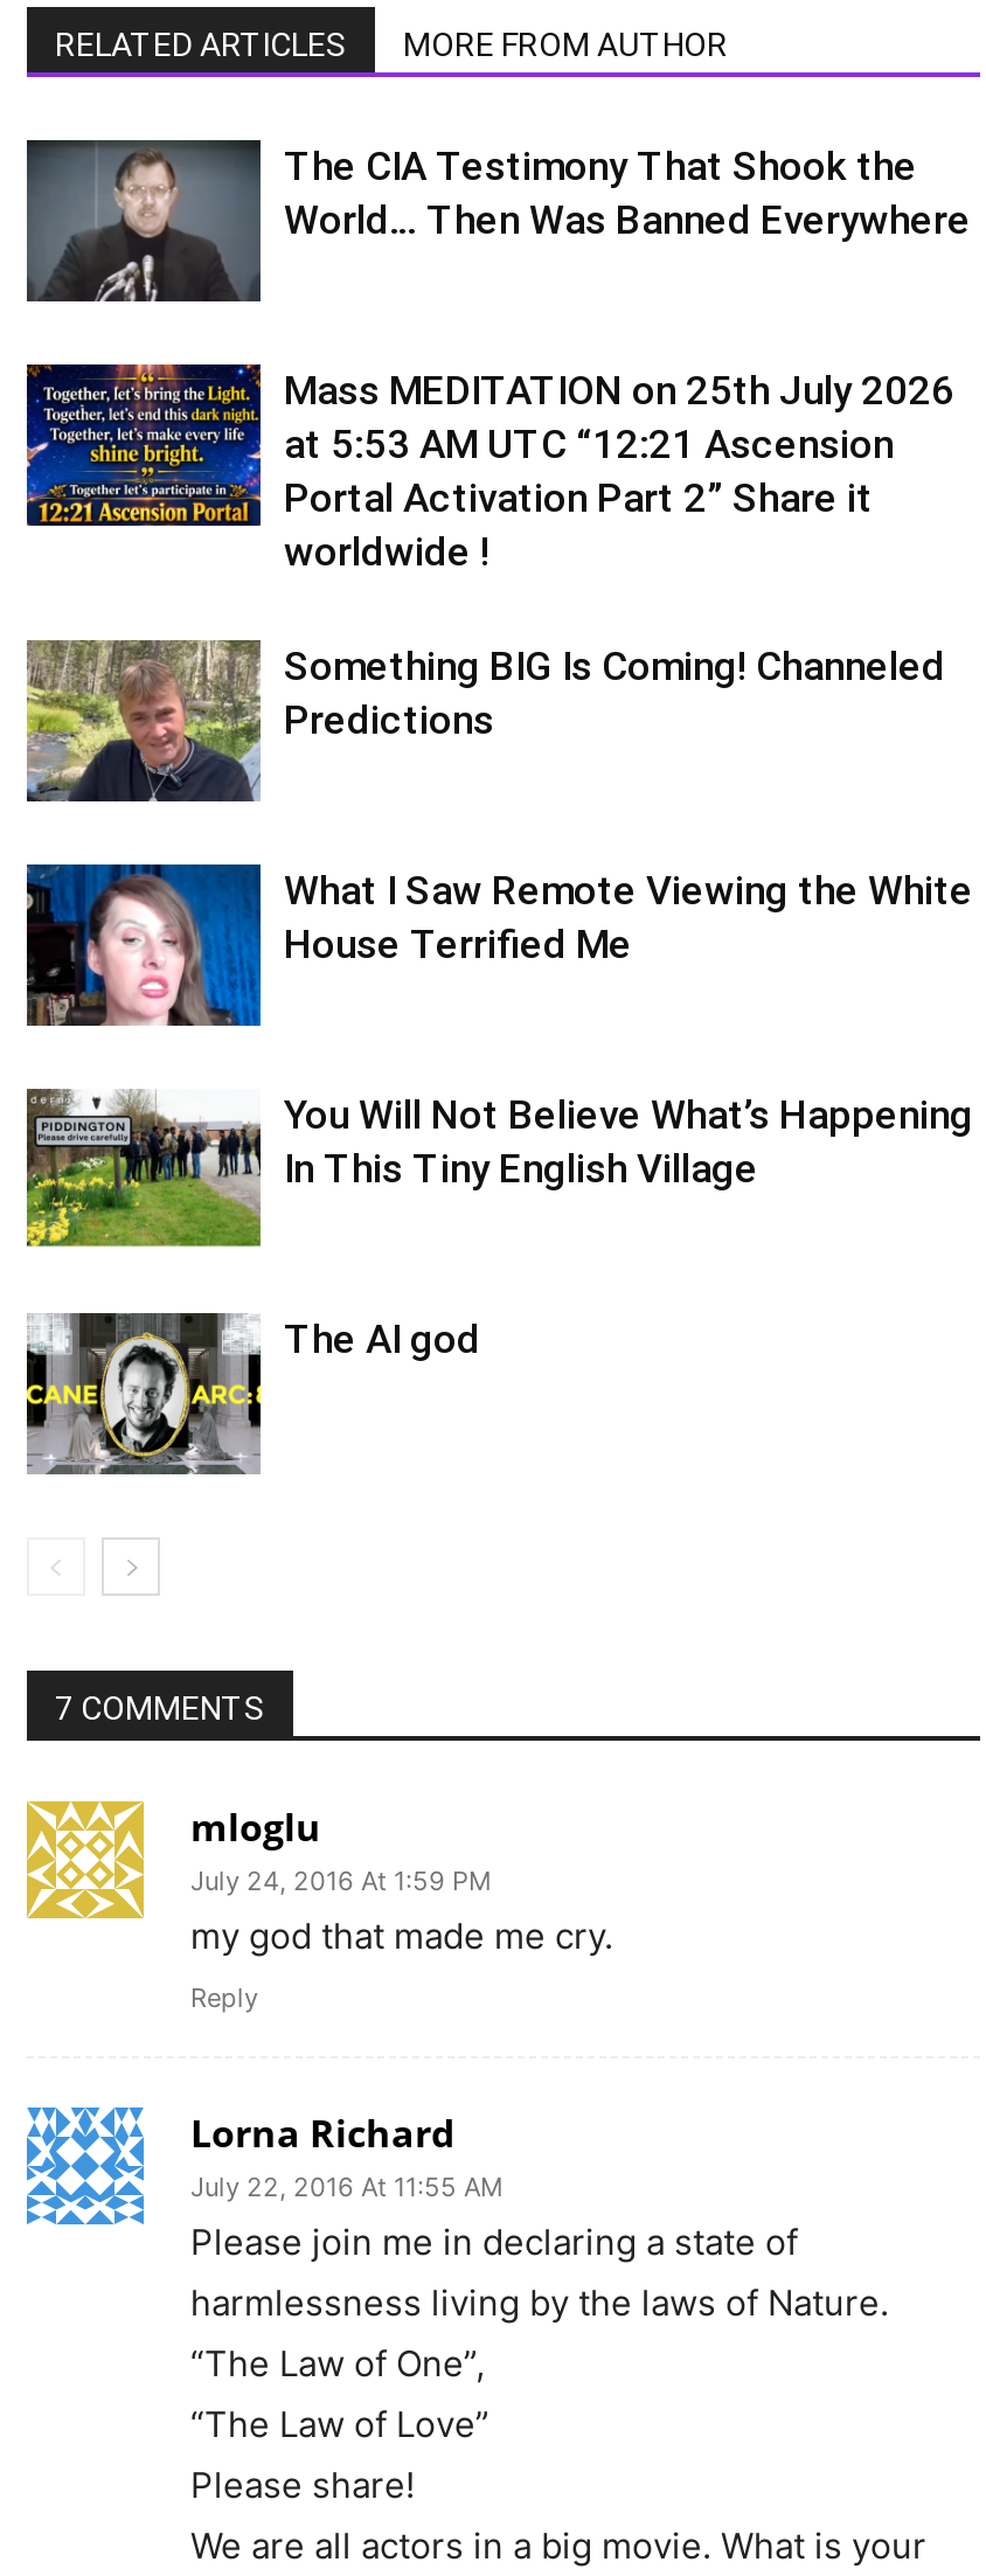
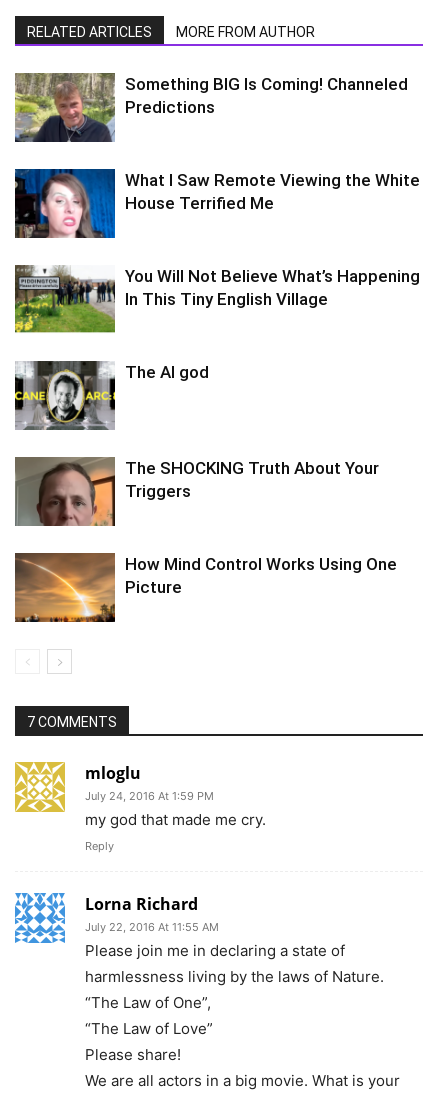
- [image]
- The CIA Testimony That Shook the
- World… Then Was Banned Everywhere

- [image]
- Mass MEDITATION on 25th July 2026
- at 5:53 AM UTC “12:21 Ascension
- Portal Activation Part 2” Share it
- worldwide !

moved up: [image] | Something BIG Is Coming! Channeled | Predictions | What I Saw Remote Viewing the White | House Terrified Me | You Will Not Believe What’s Happening | In This Tiny English Village | The AI god

moved up: [image]

+ [image]
+ How Mind Control Works Using One
+ Picture

+ [image]
+ The SHOCKING Truth About Your
+ Triggers
